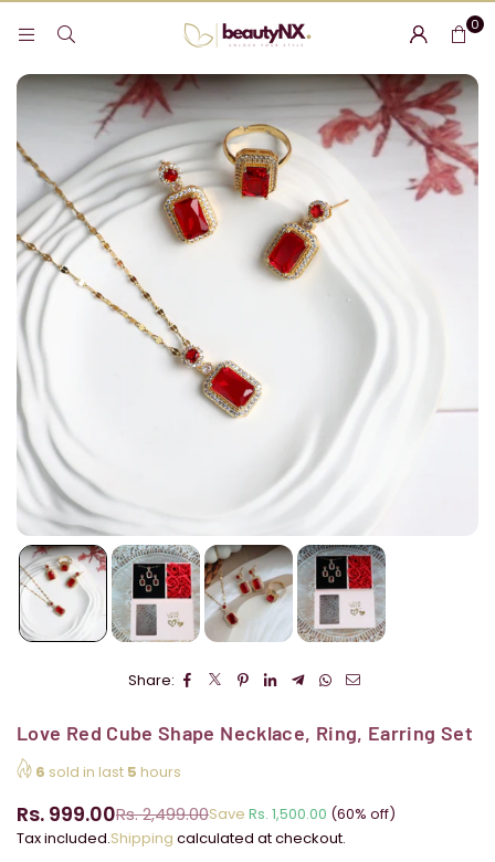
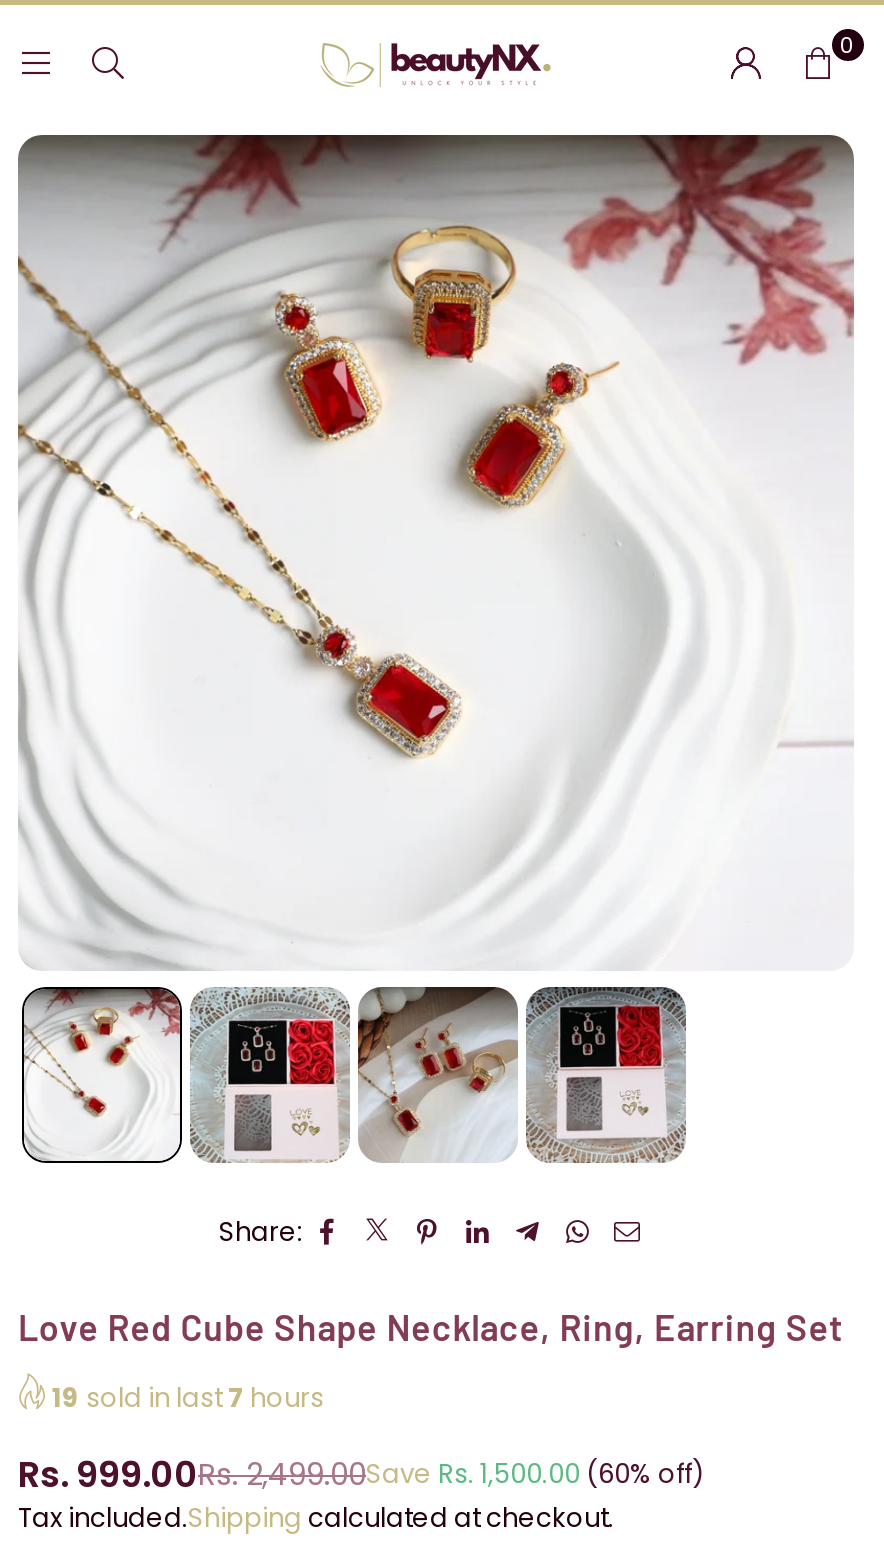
- 6 sold in last5 hours
+ 19 sold in last7 hours
